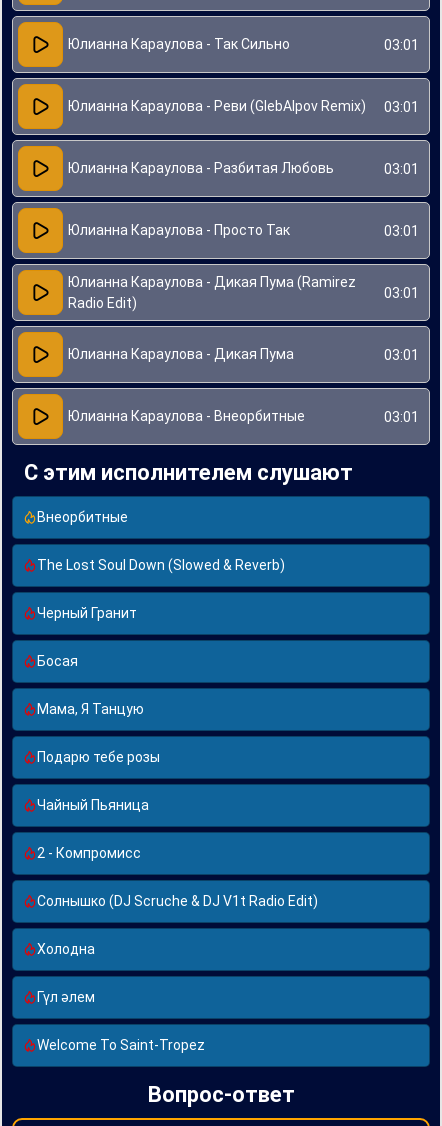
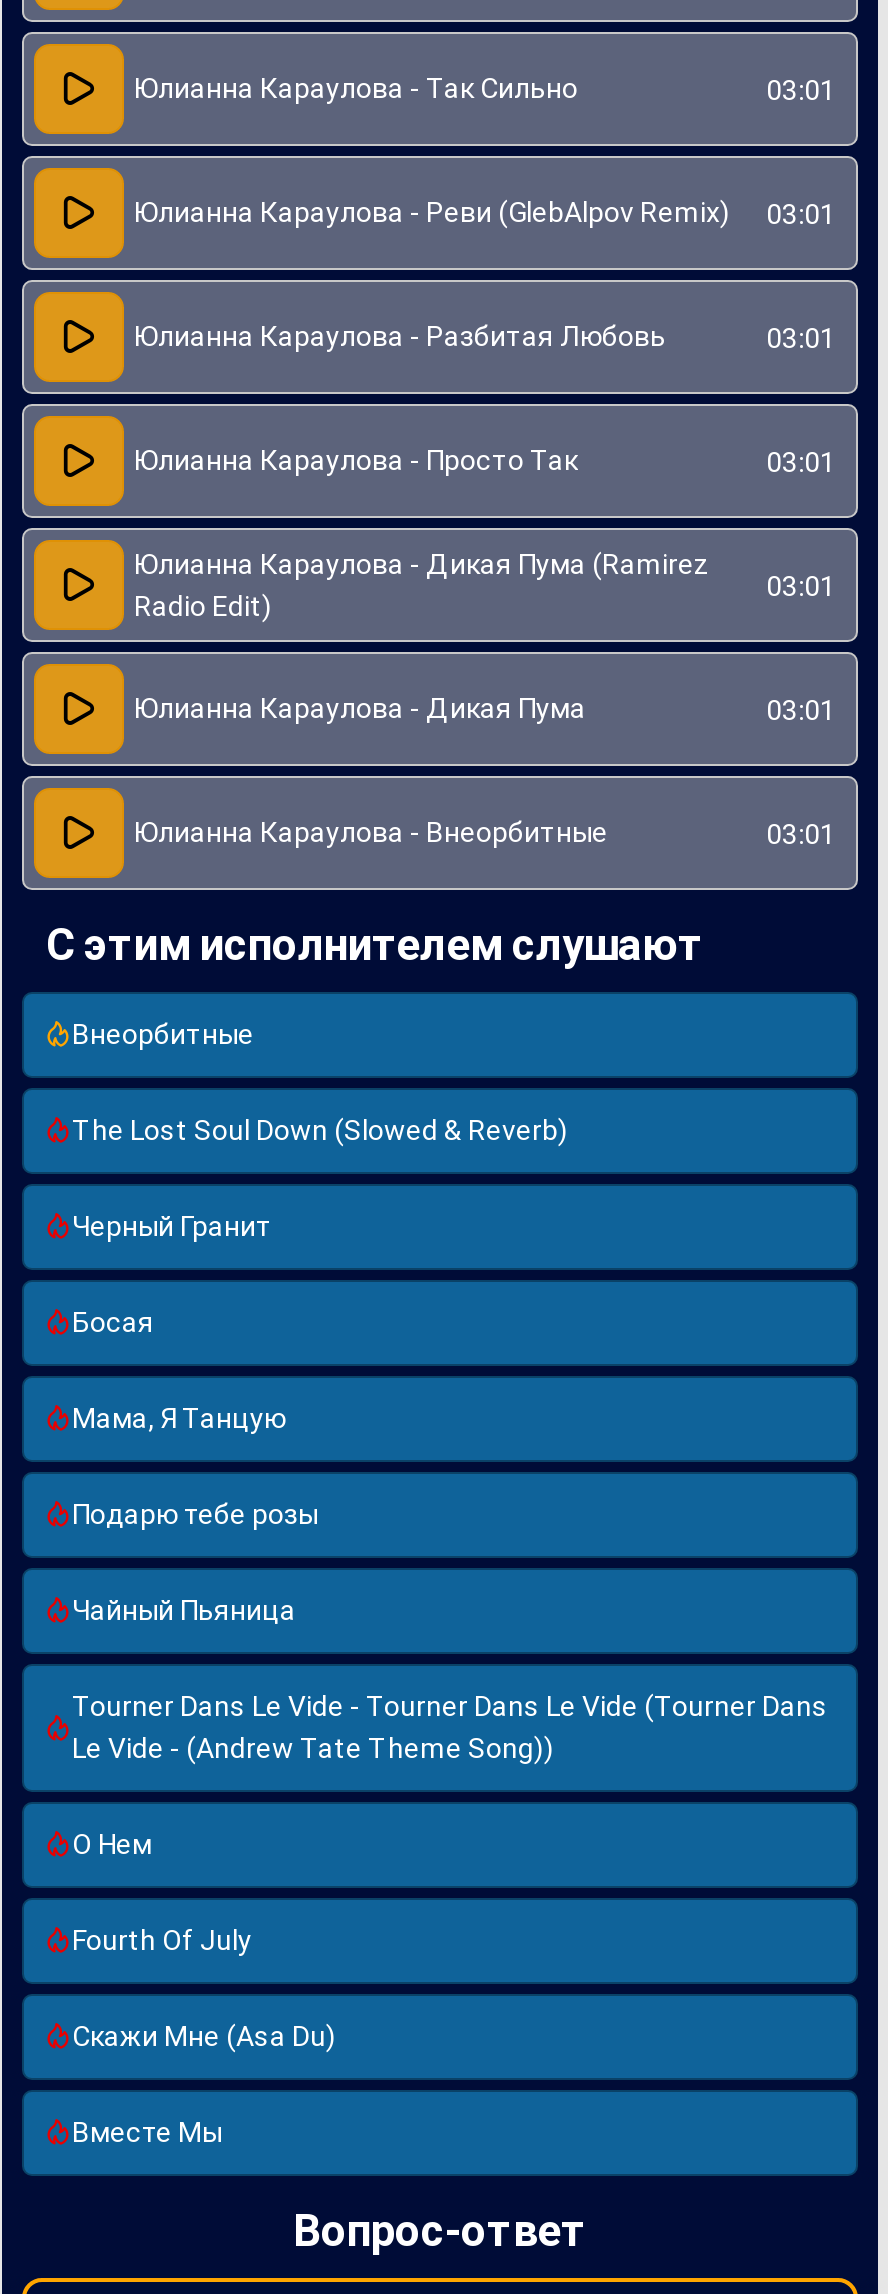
- 2 - Компромисс
+ Tourner Dans Le Vide - Tourner Dans Le Vide (Tourner Dans
+ Le Vide - (Andrew Tate Theme Song))

- Солнышко (DJ Scruche & DJ V1t Radio Edit)
+ О Нем

- Холодна
+ Fourth Of July

- Гүл әлем
+ Скажи Мне (Asa Du)

- Welcome To Saint-Tropez
+ Вместе Мы
